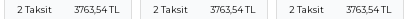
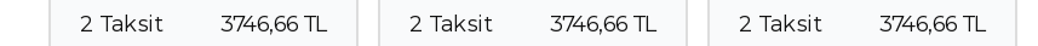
- 3763,54 TL
+ 3746,66 TL

- 3763,54 TL
+ 3746,66 TL

- 3763,54 TL
+ 3746,66 TL
